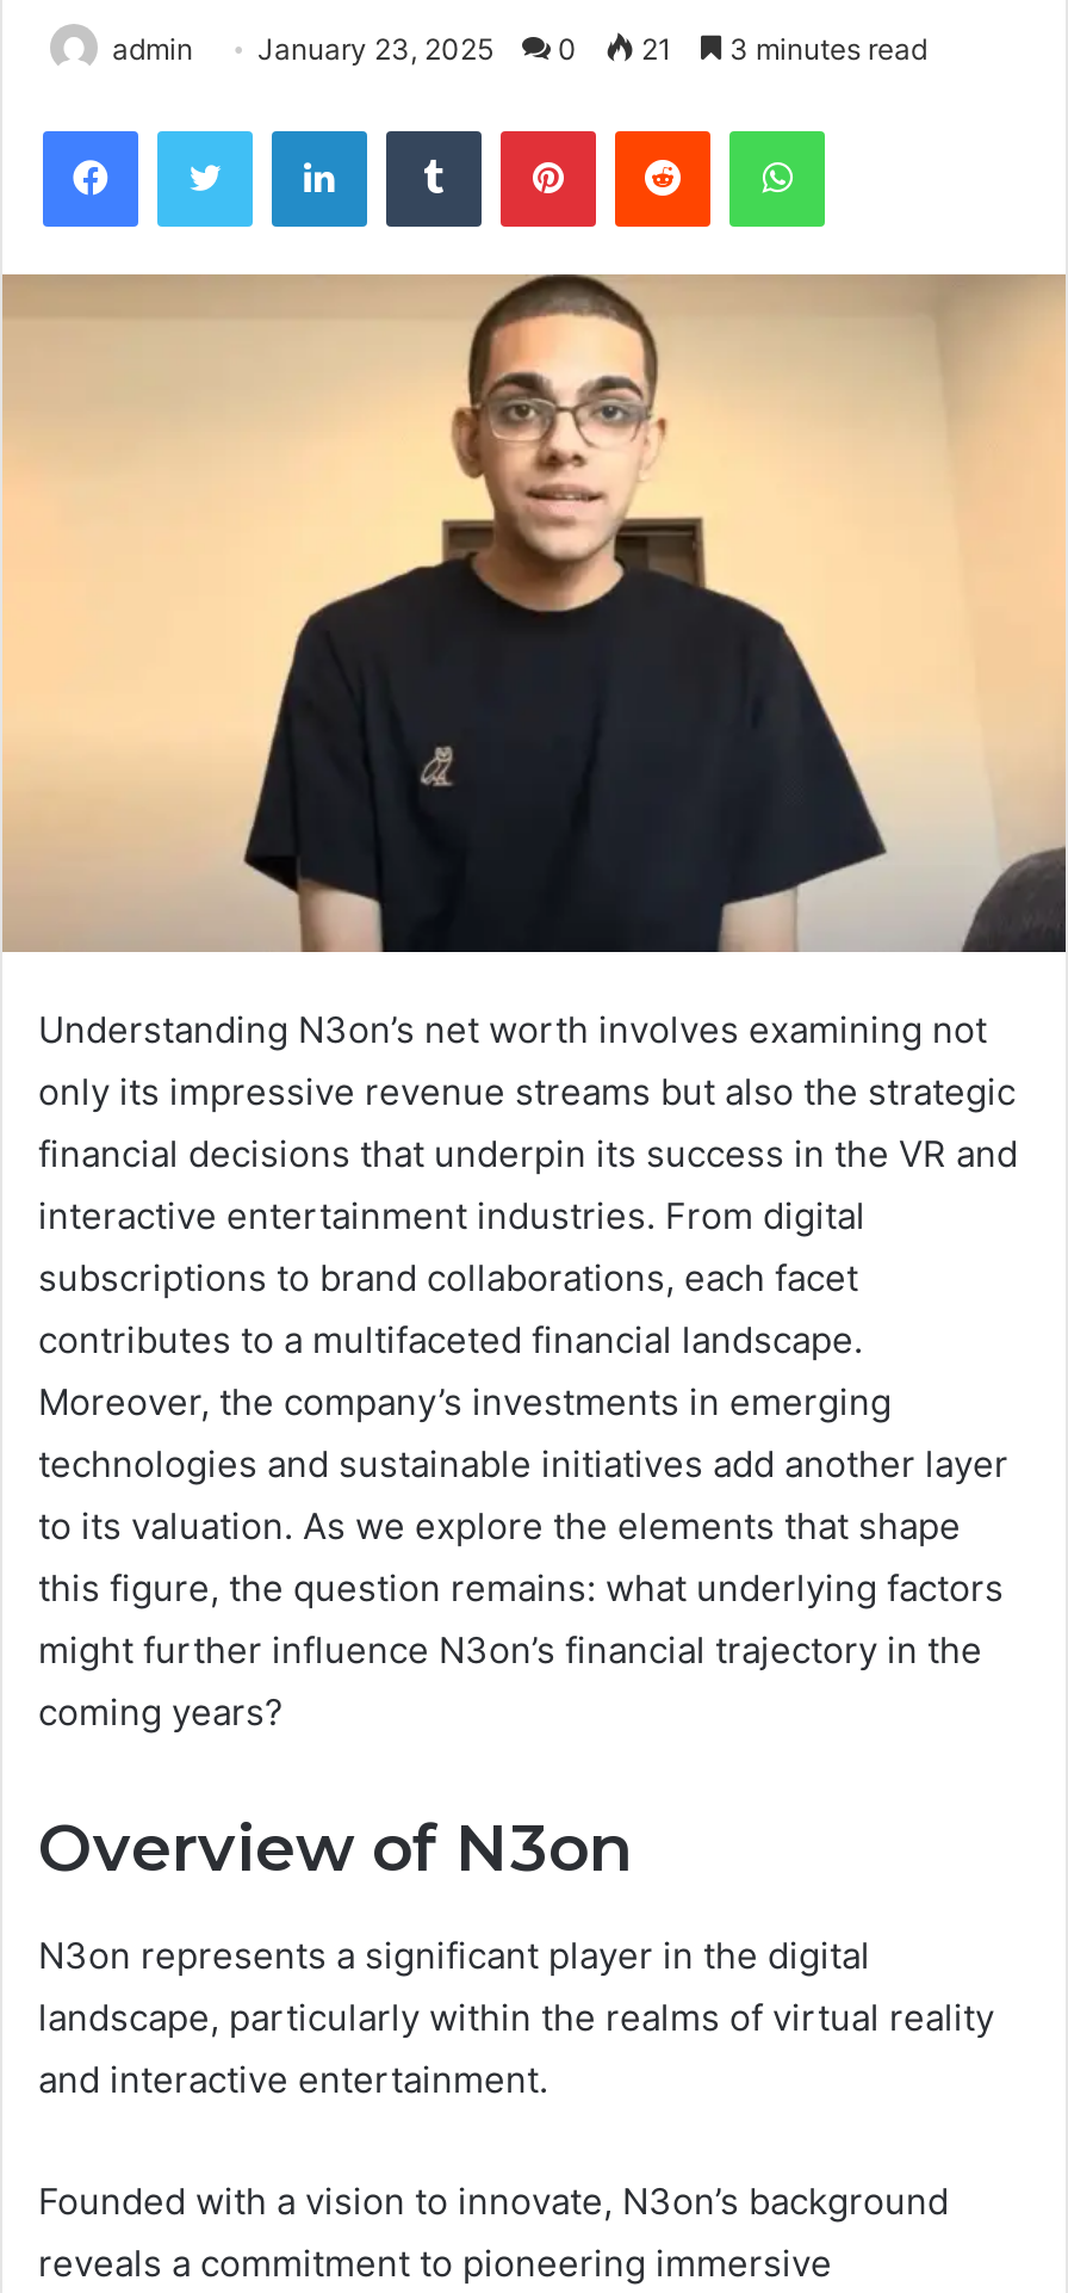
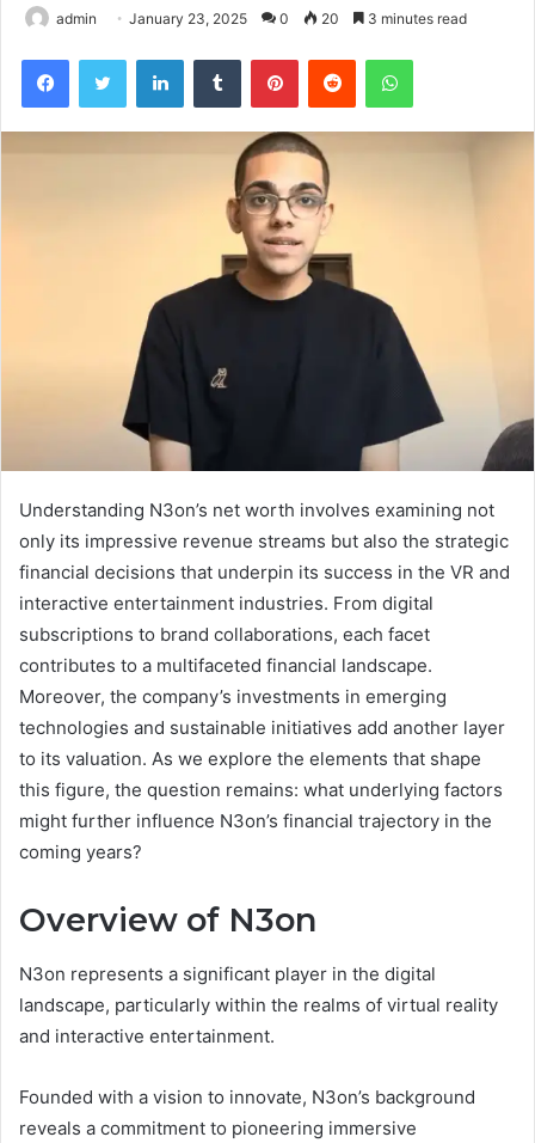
- admin January 23, 2025 0 21 3 minutes read
+ admin January 23, 2025 0 20 3 minutes read
